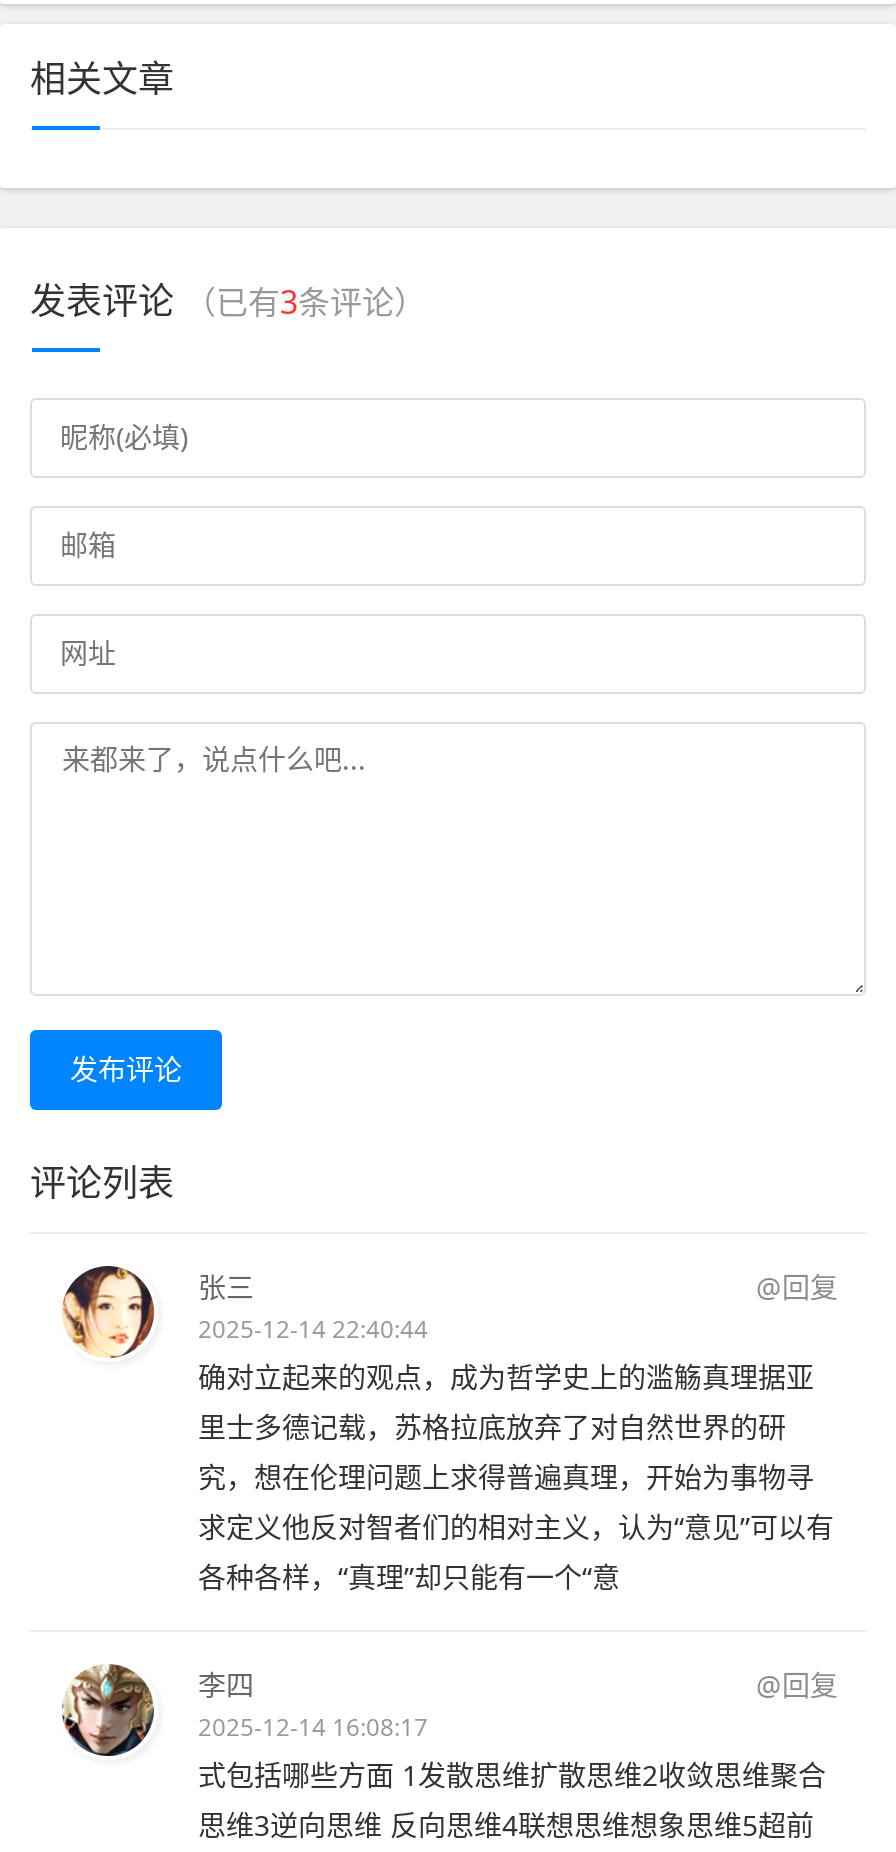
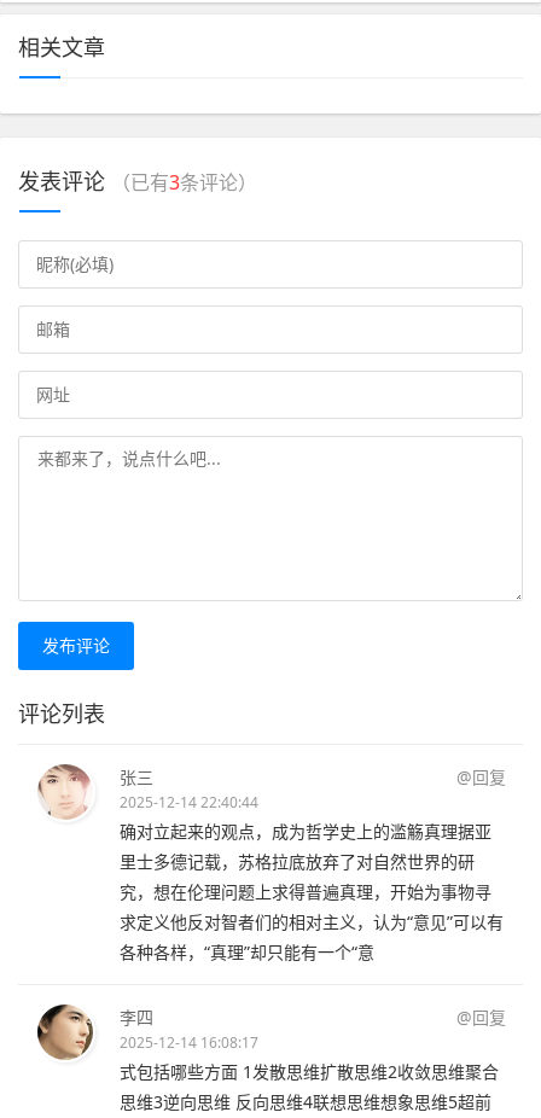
- [image]
+ [image]

- [image]
+ [image]
